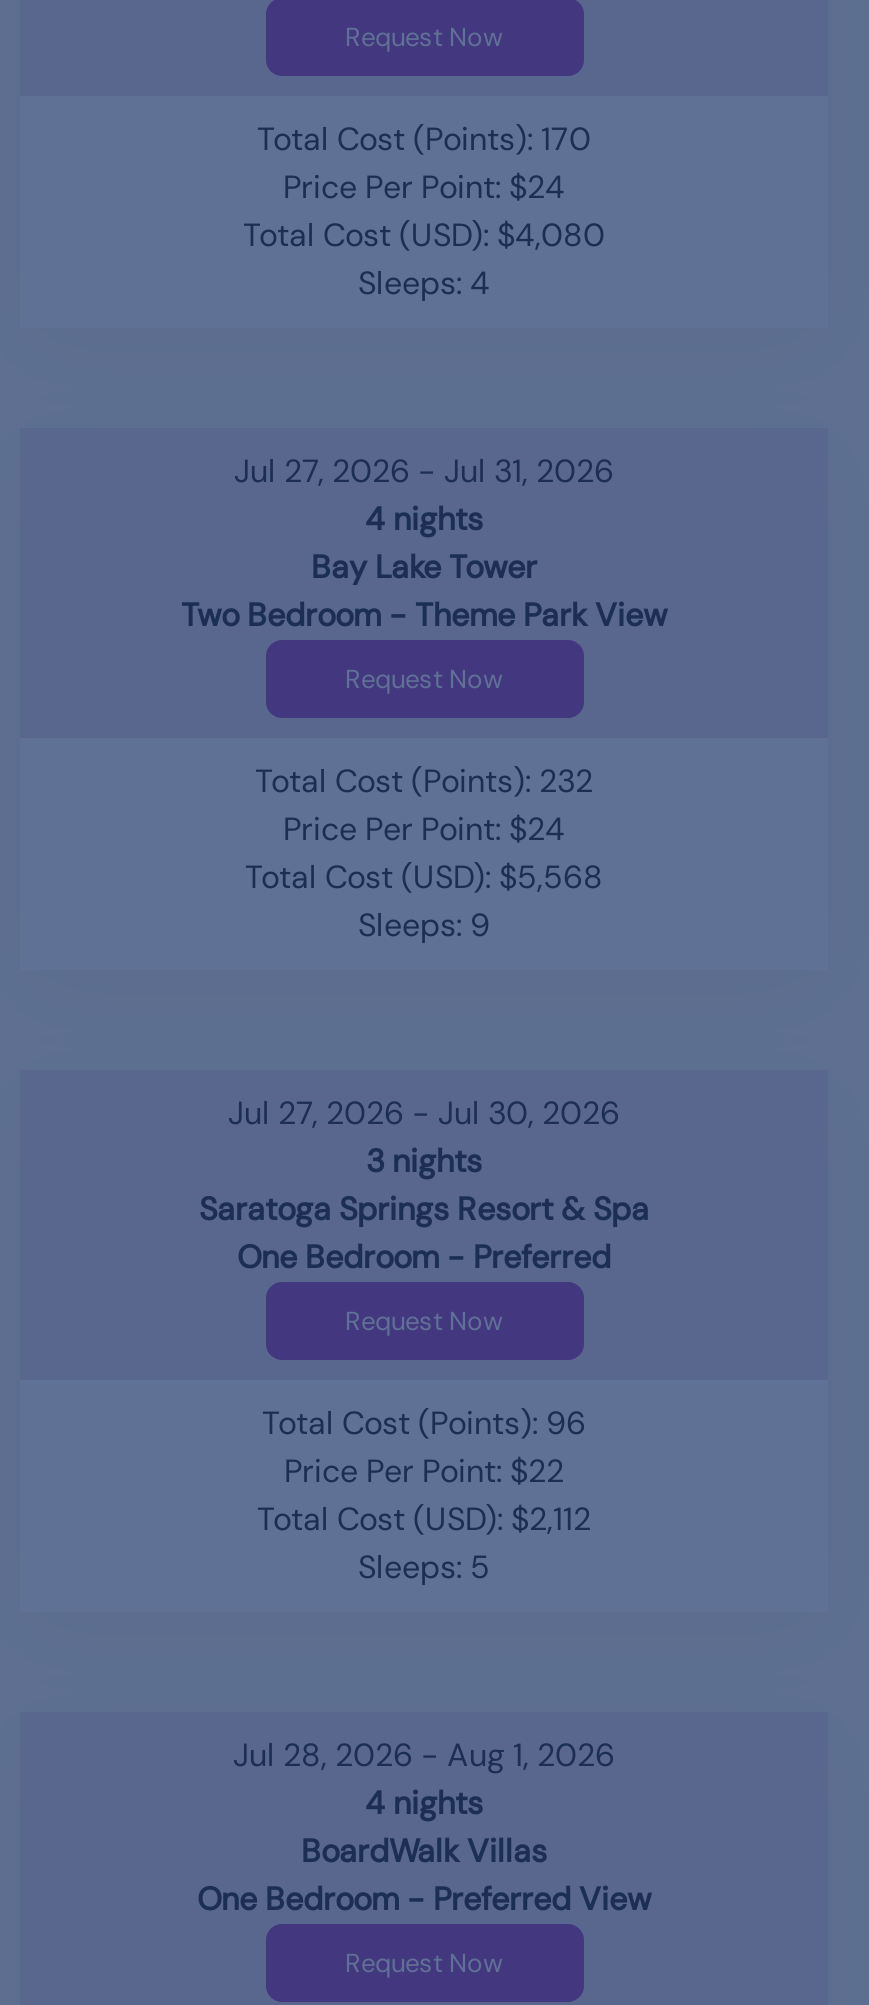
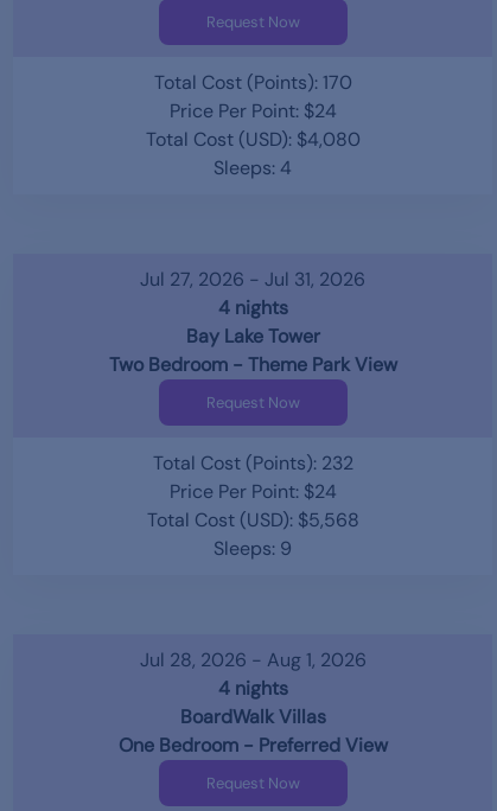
- Jul 27, 2026 - Jul 30, 2026
- 3 nights
- Saratoga Springs Resort & Spa
- One Bedroom - Preferred
- Request Now
- Total Cost (Points): 96
- Price Per Point: $22
- Total Cost (USD): $2,112
- Sleeps: 5
